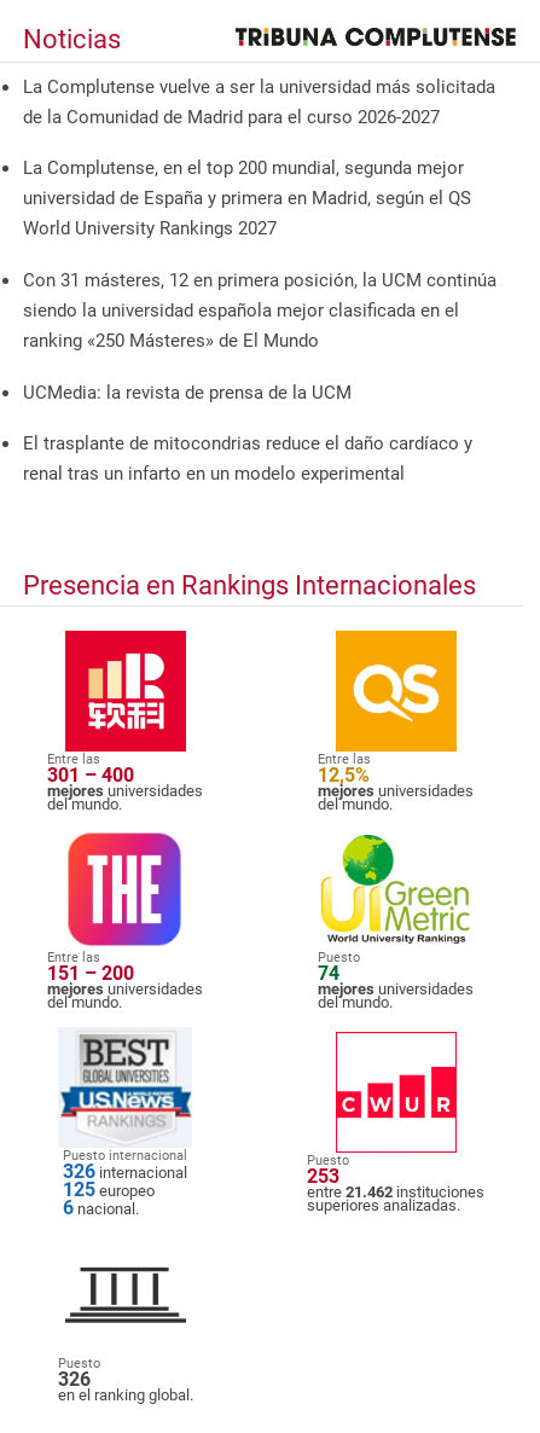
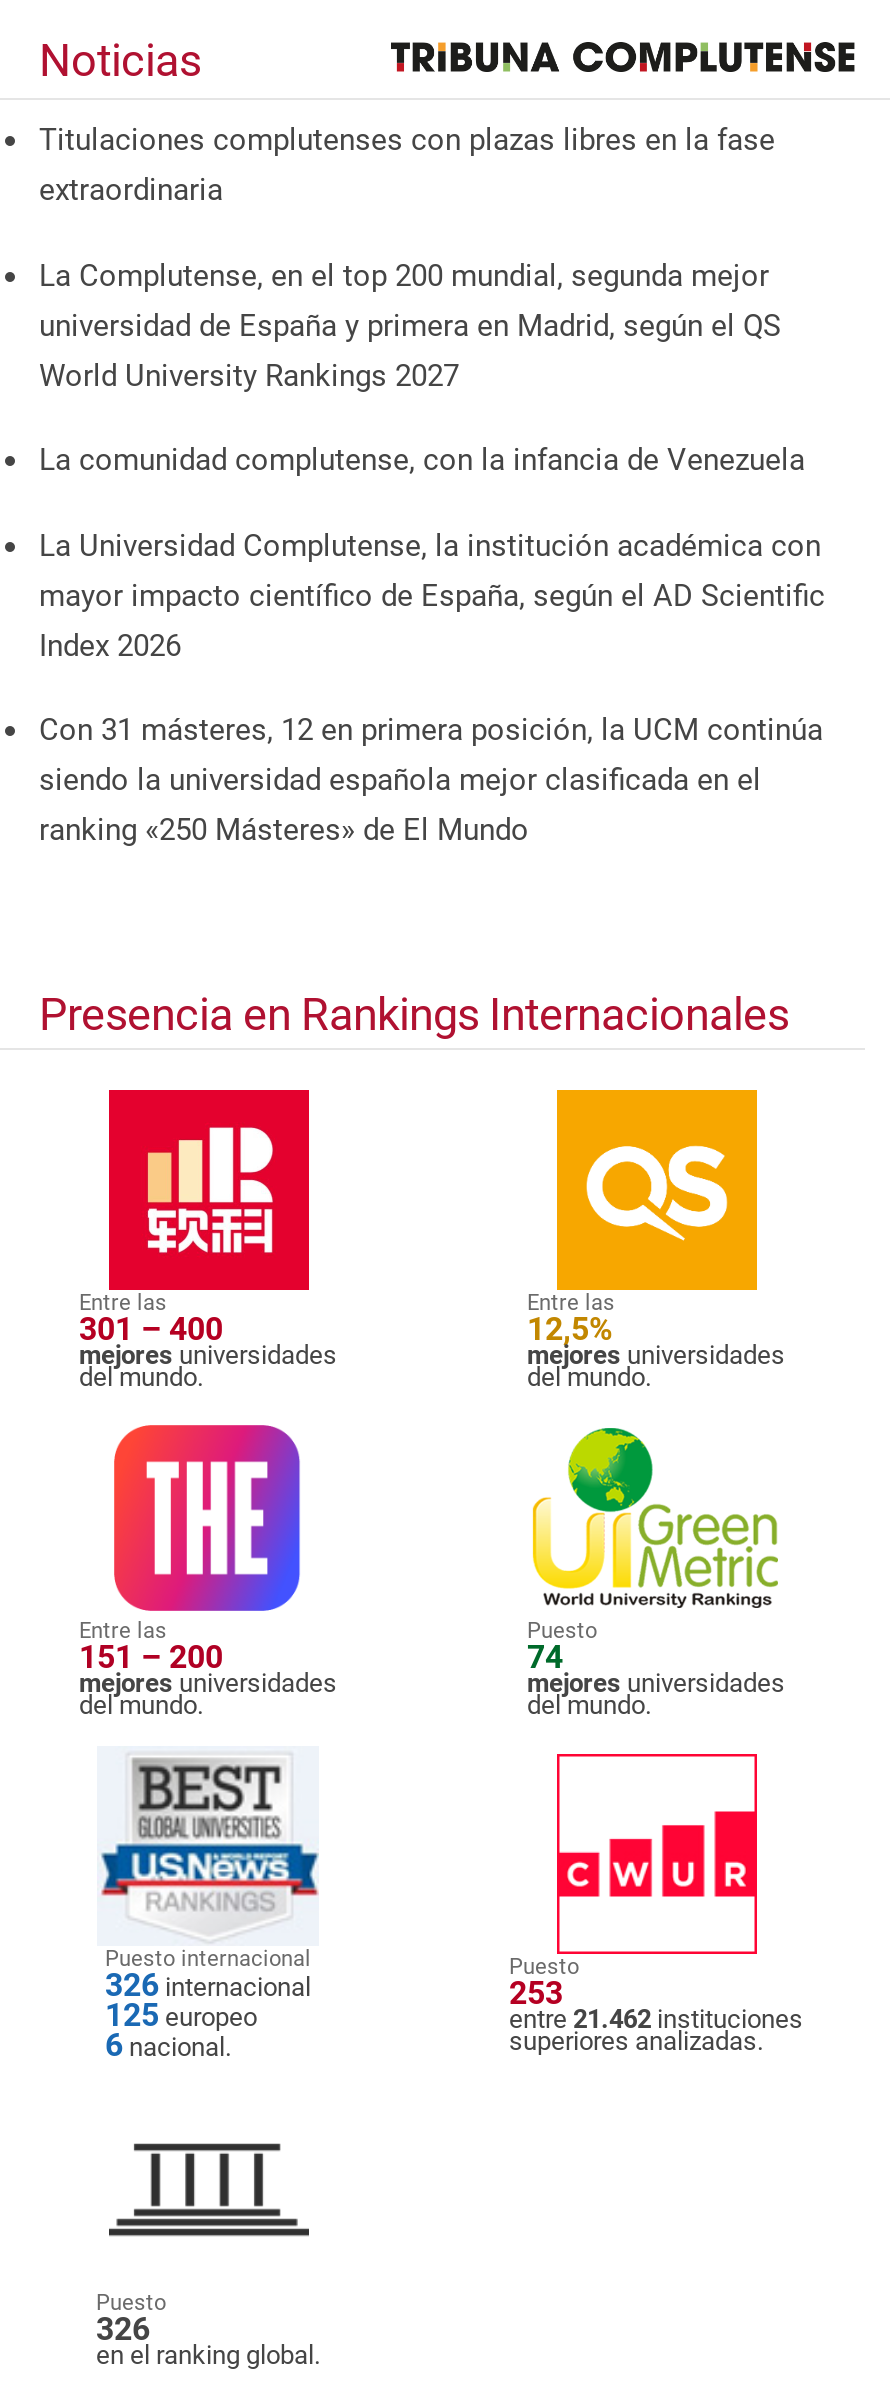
- La Complutense vuelve a ser la universidad más solicitada
- de la Comunidad de Madrid para el curso 2026-2027
+ Titulaciones complutenses con plazas libres en la fase
+ extraordinaria

+ La comunidad complutense, con la infancia de Venezuela
+ La Universidad Complutense, la institución académica con
+ mayor impacto científico de España, según el AD Scientific
+ Index 2026

moved down: Con 31 másteres, 12 en primera posición, la UCM continúa | siendo la universidad española mejor clasificada en el | ranking «250 Másteres» de El Mundo

- UCMedia: la revista de prensa de la UCM
- El trasplante de mitocondrias reduce el daño cardíaco y
- renal tras un infarto en un modelo experimental
